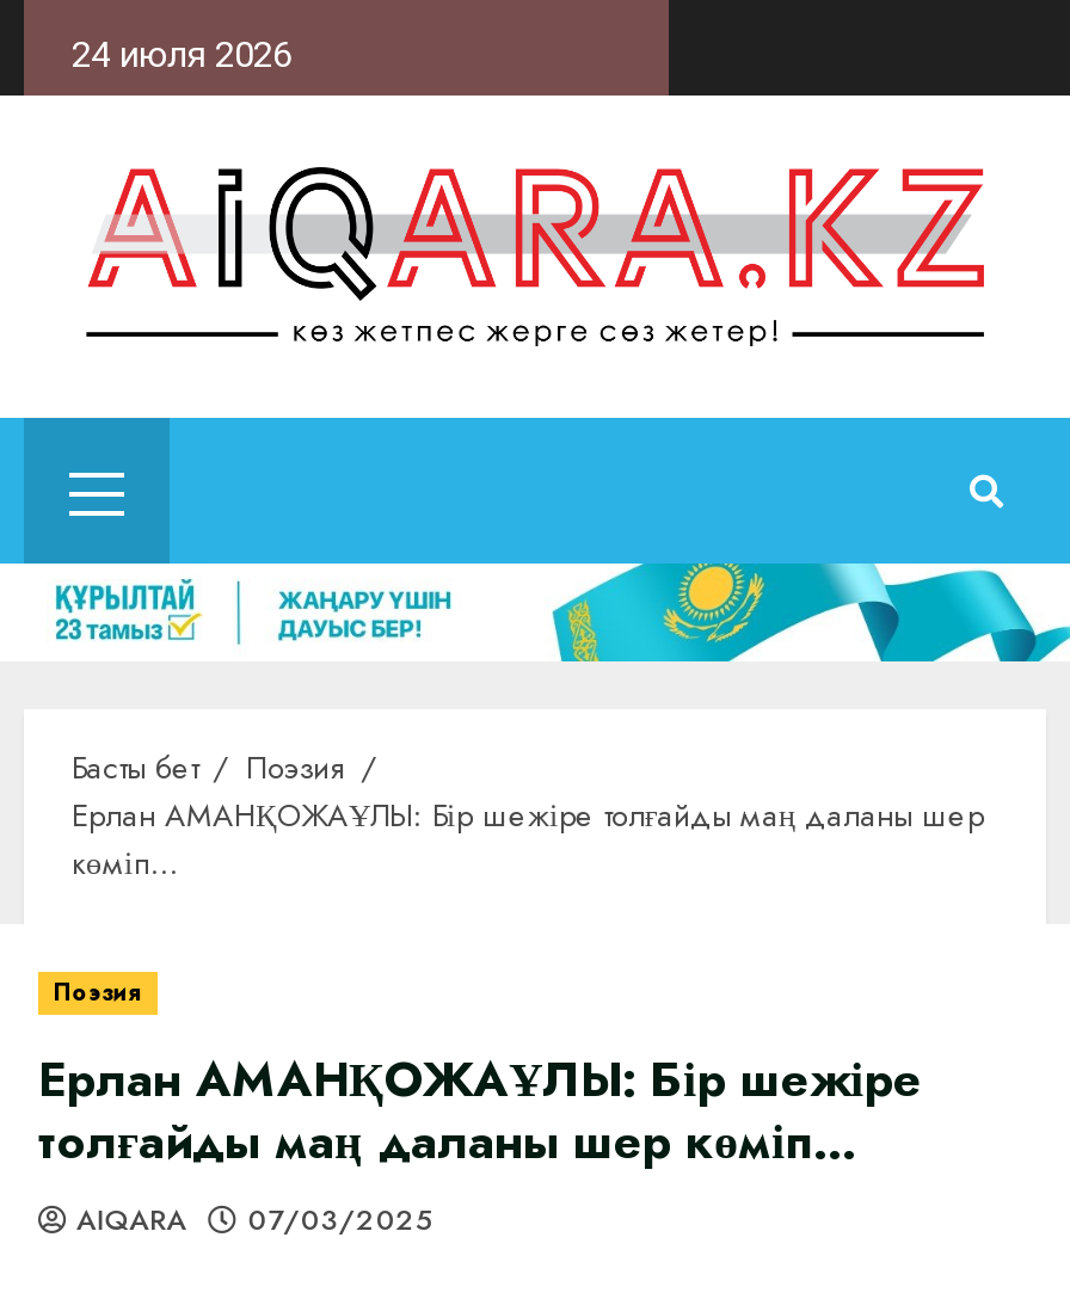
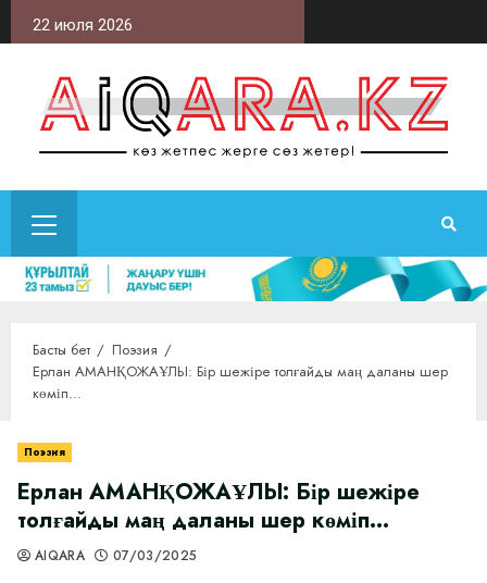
- 24 июля 2026
+ 22 июля 2026
